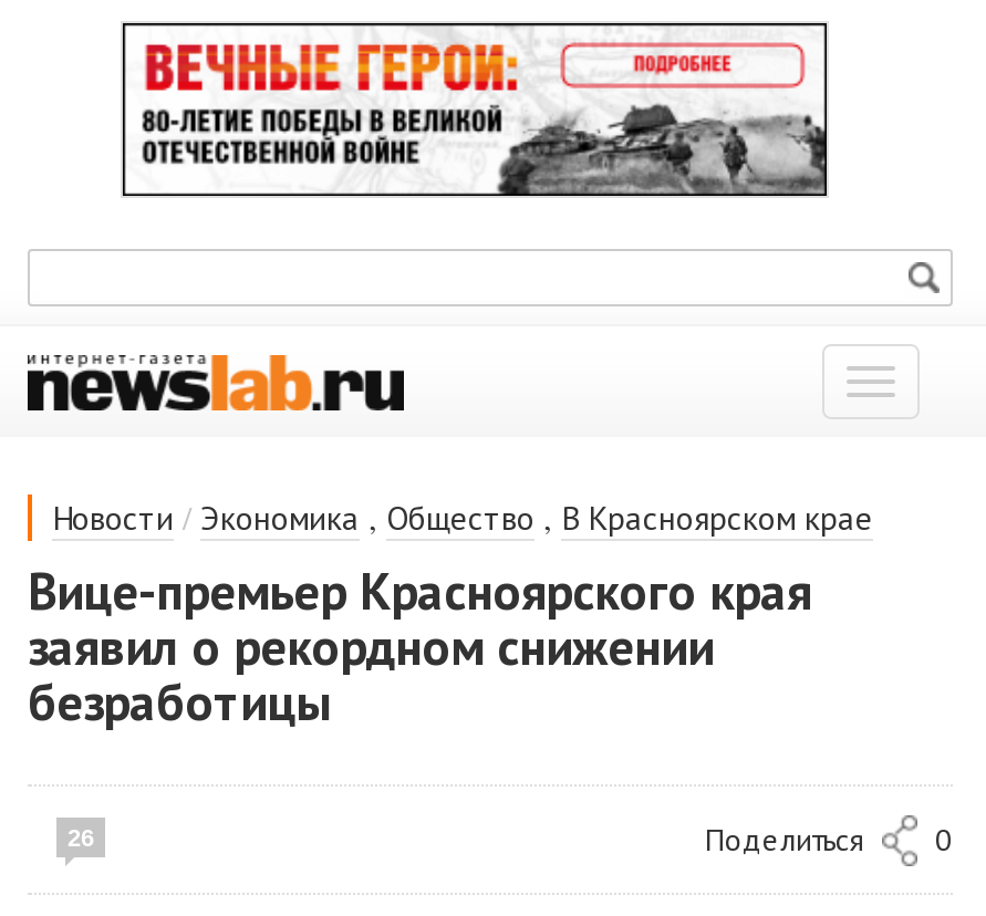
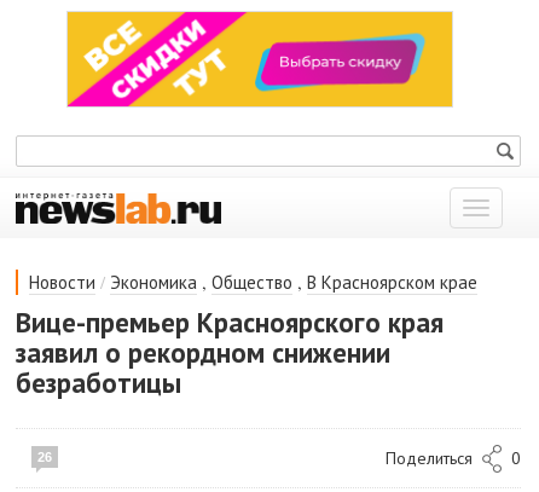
- [image]
+ [image]
